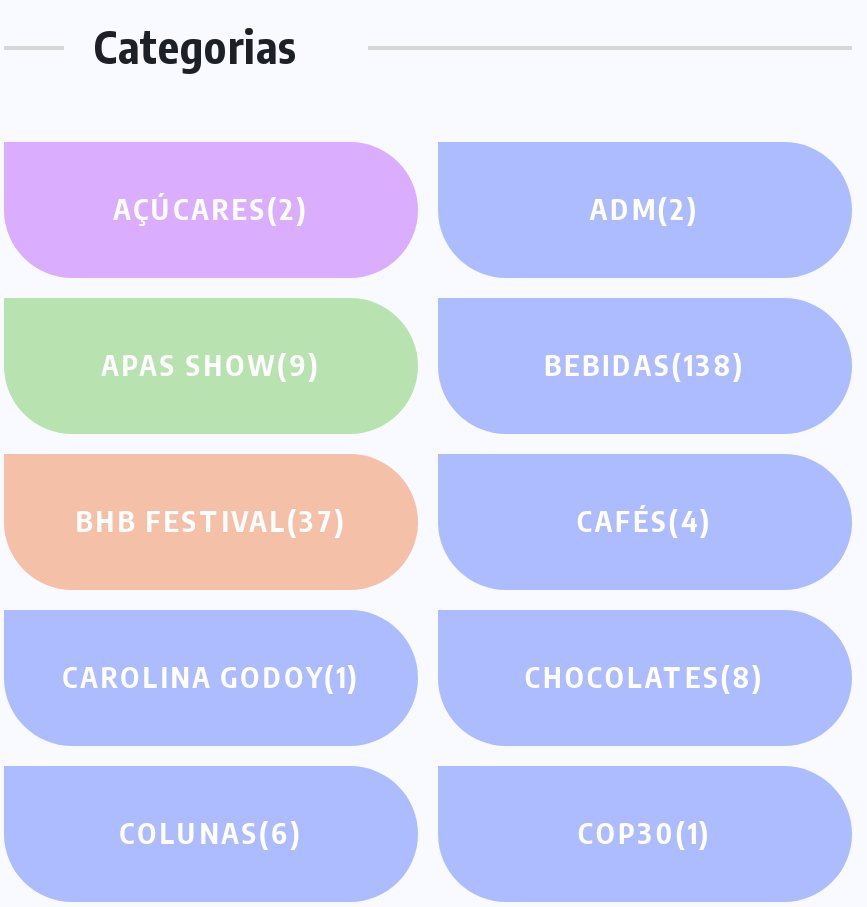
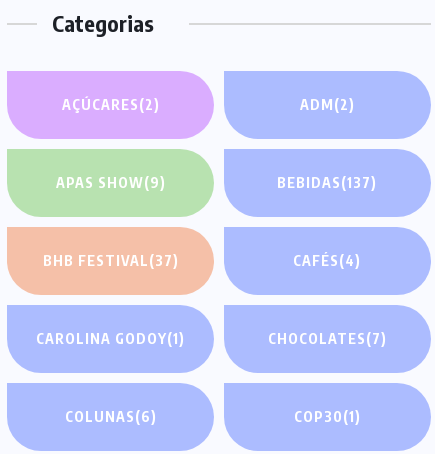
- BEBIDAS(138)
+ BEBIDAS(137)

- CHOCOLATES(8)
+ CHOCOLATES(7)
